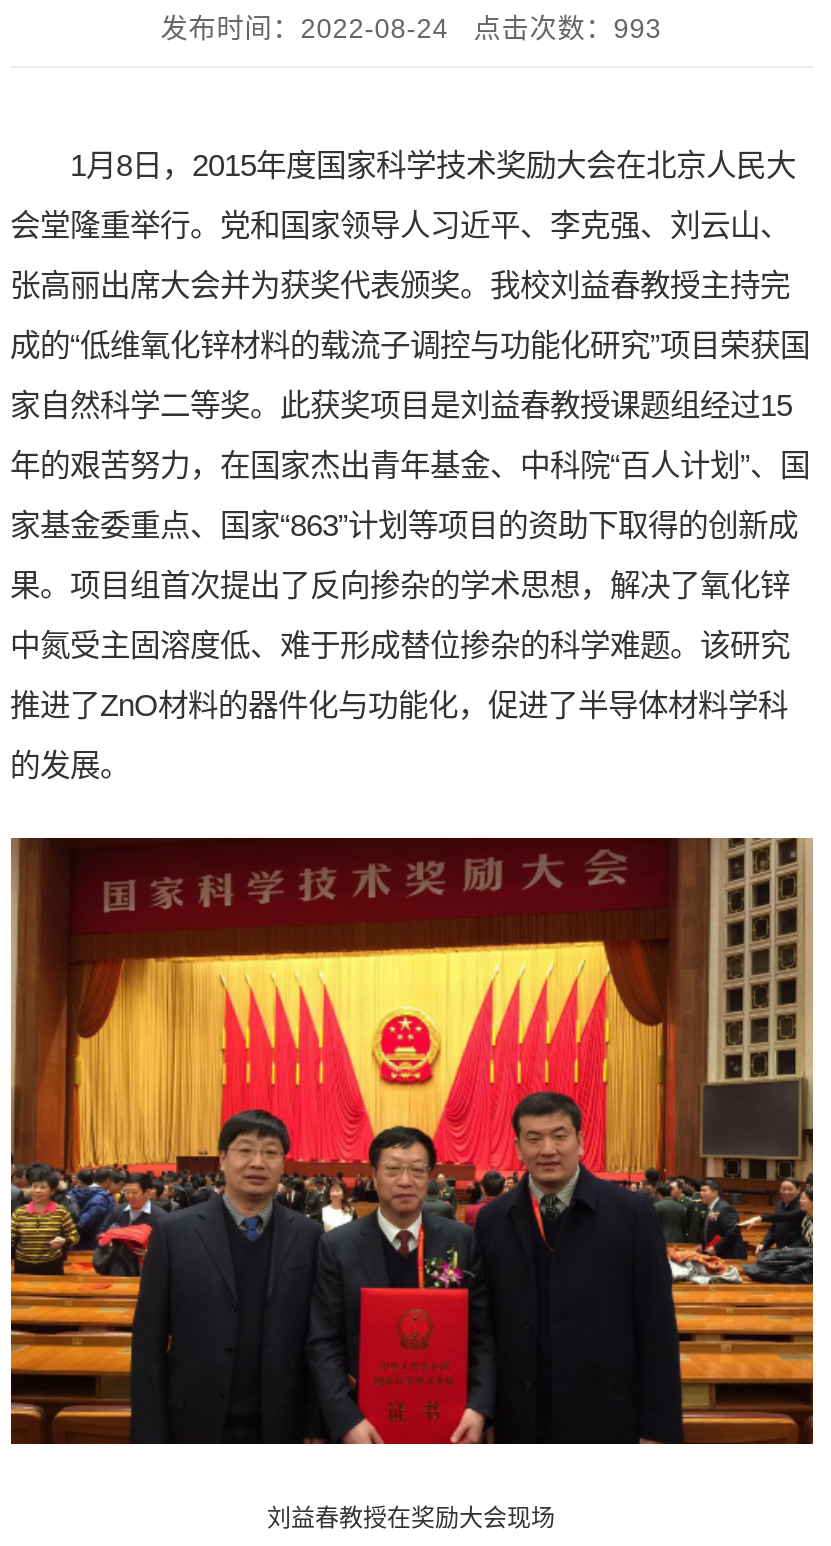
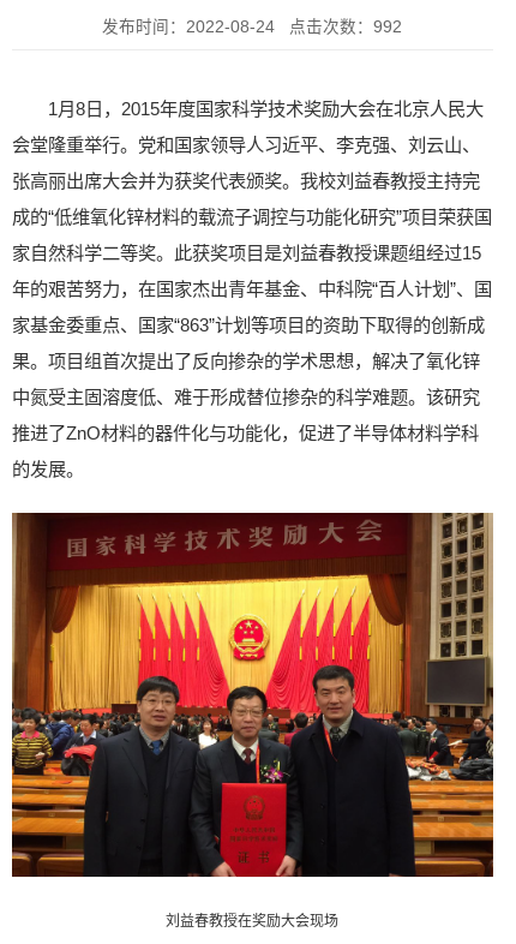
- 发布时间：2022-08-24 点击次数：993
+ 发布时间：2022-08-24 点击次数：992
